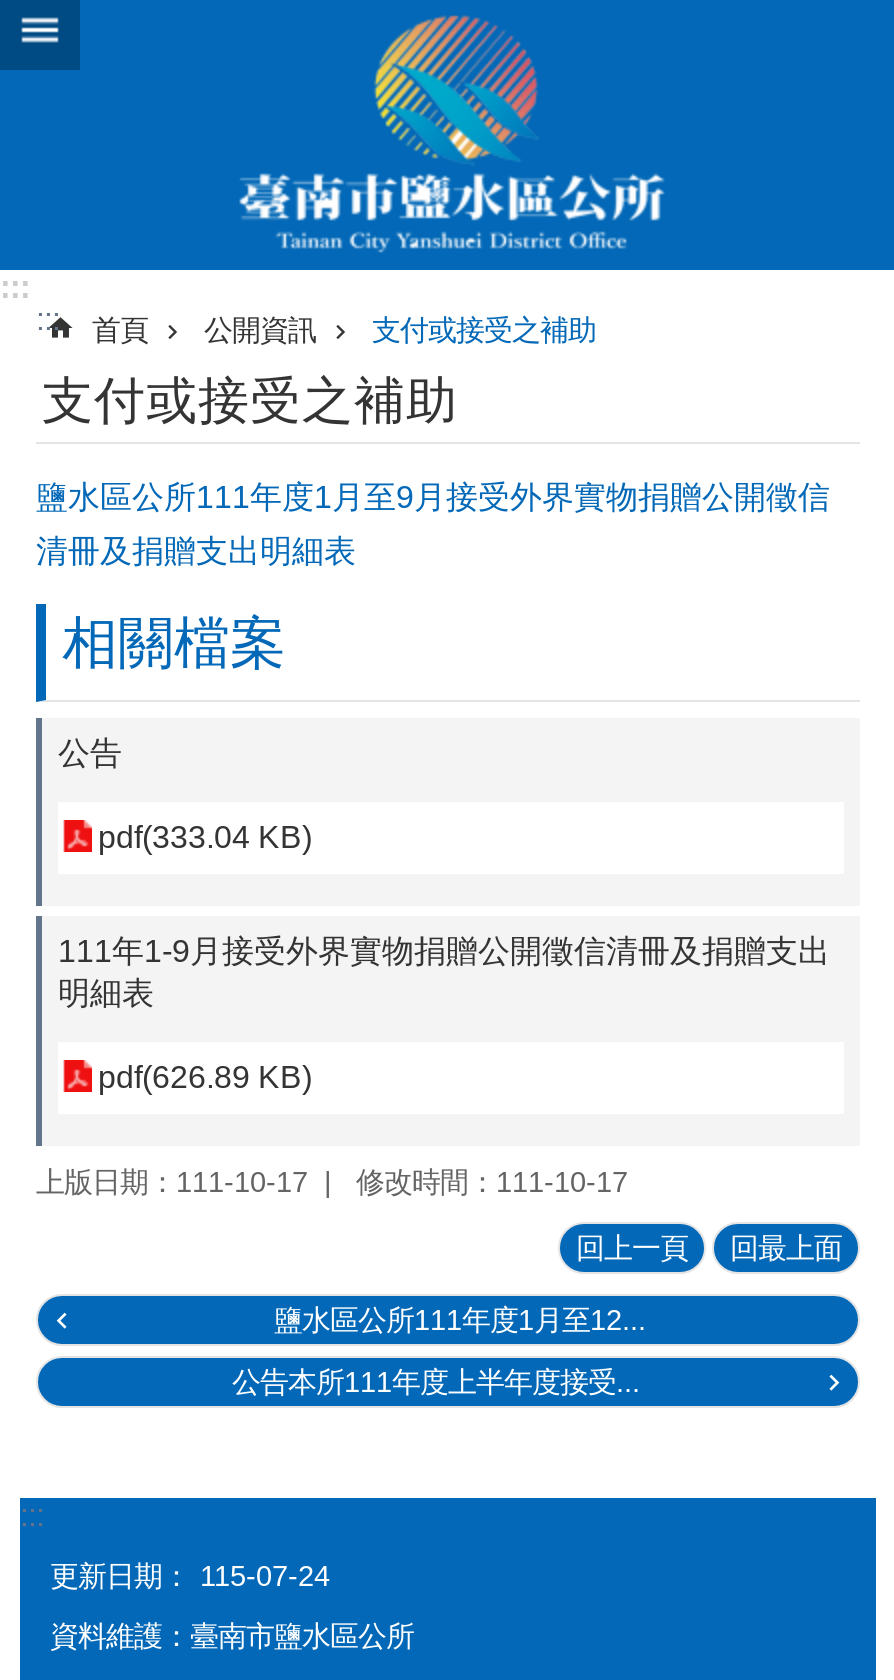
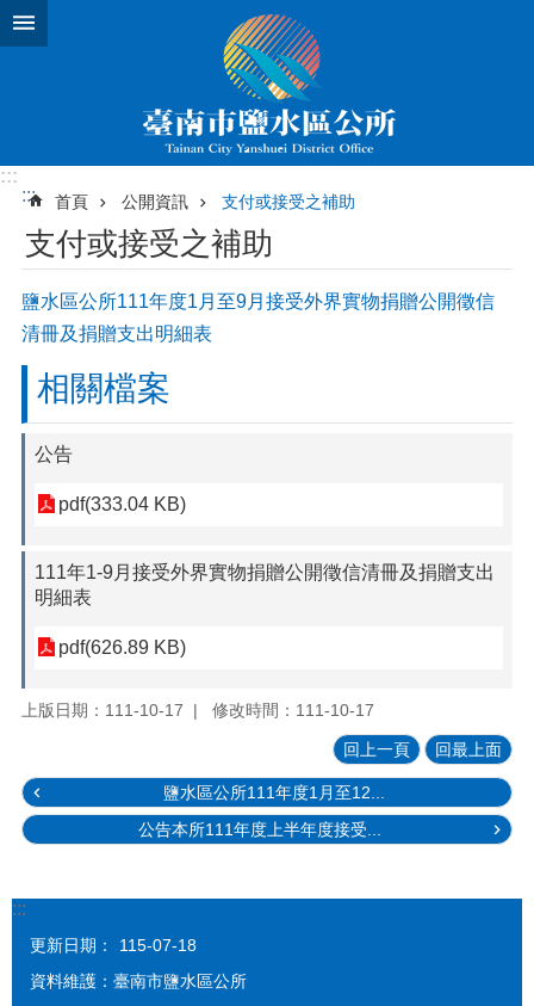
- 更新日期： 115-07-24
+ 更新日期： 115-07-18
